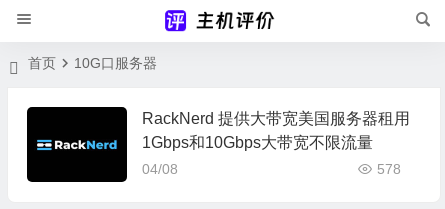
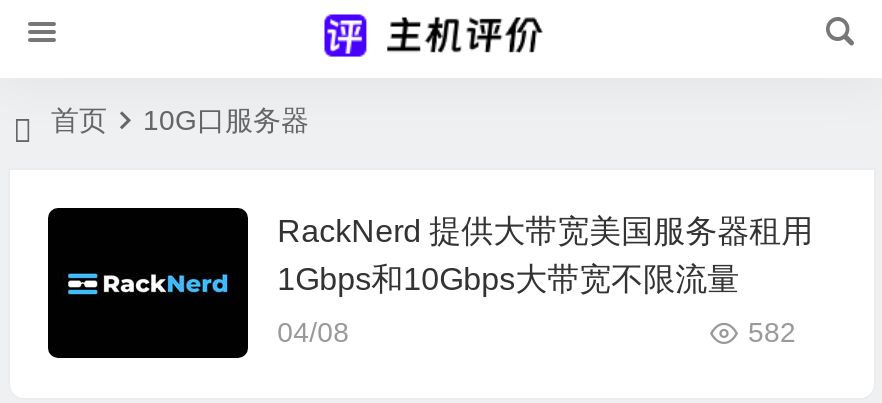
- 578
+ 582
